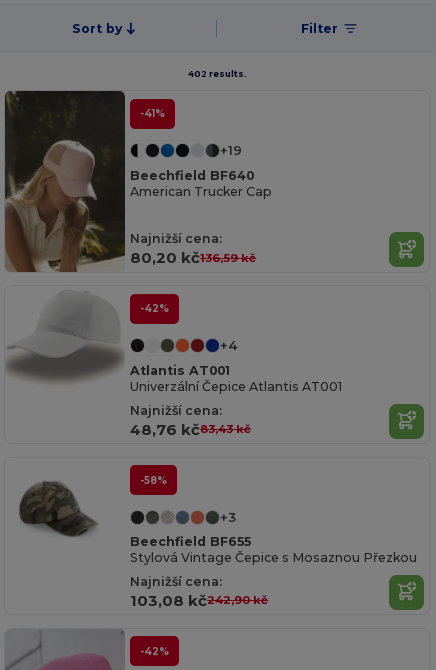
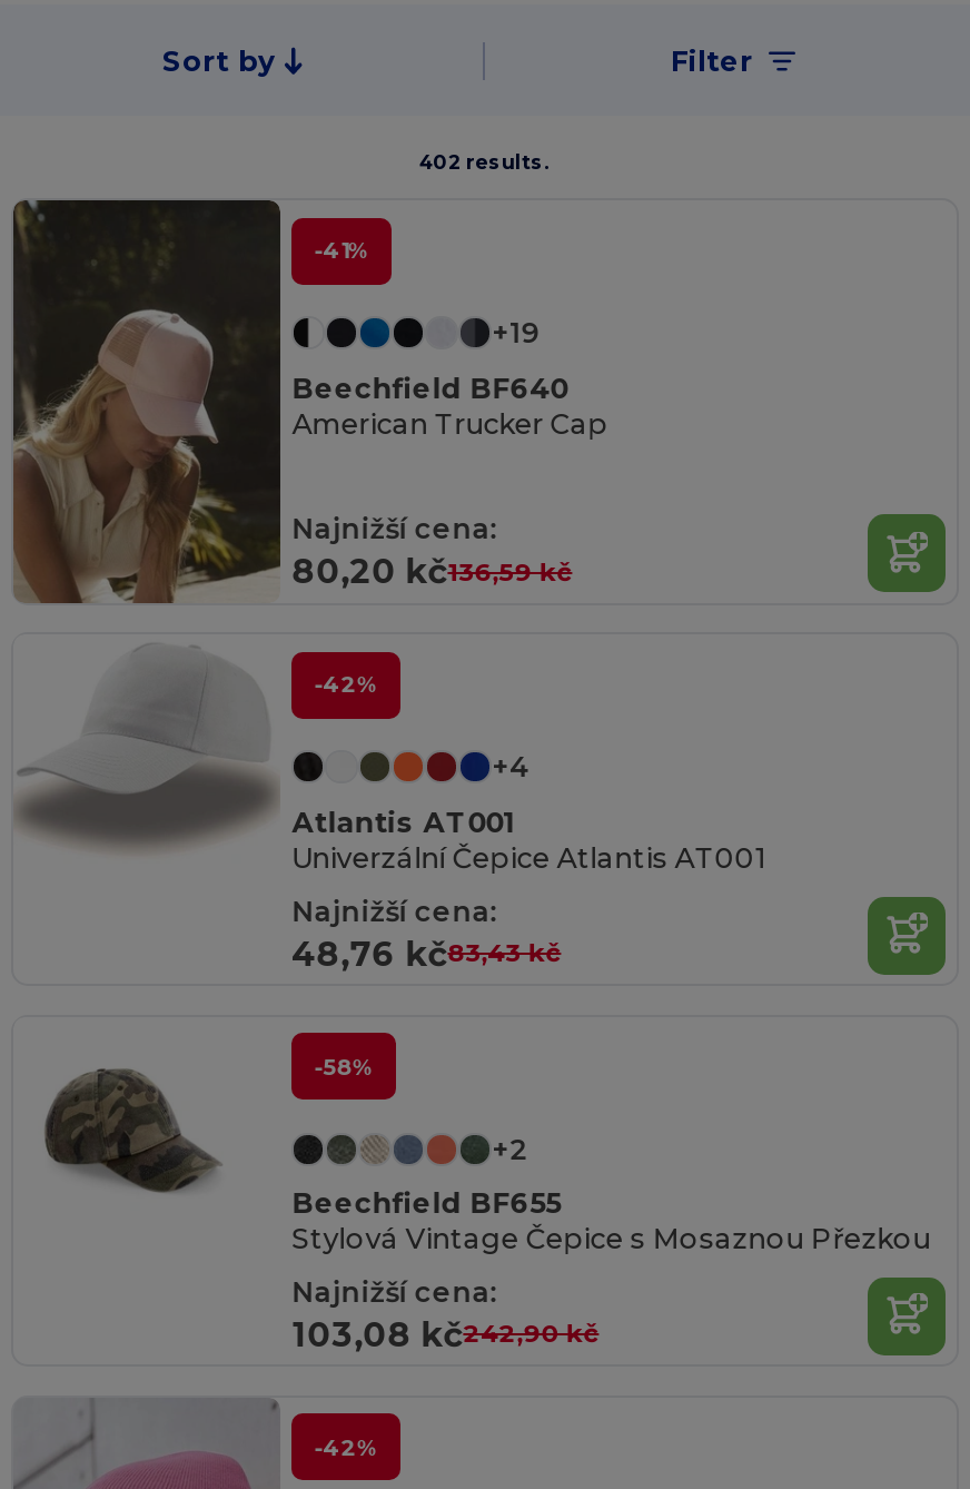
- +3
+ +2
